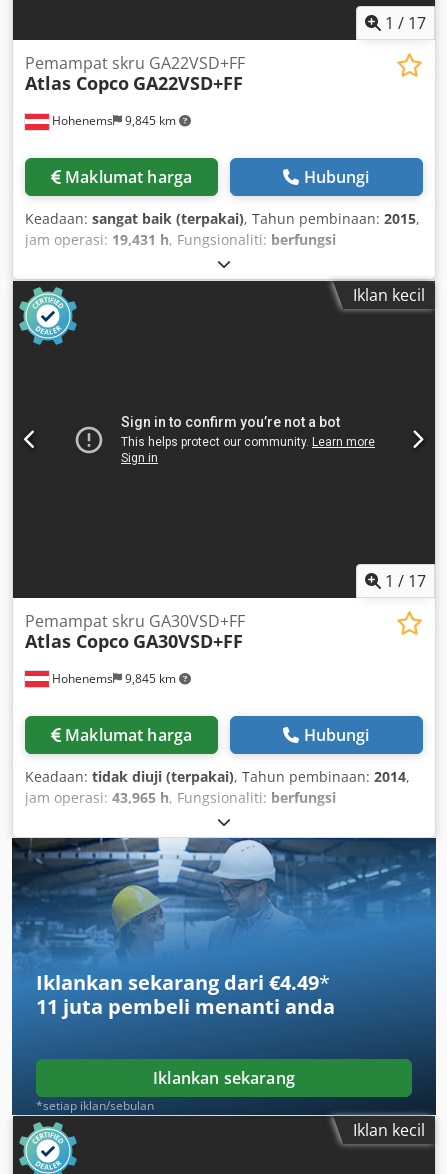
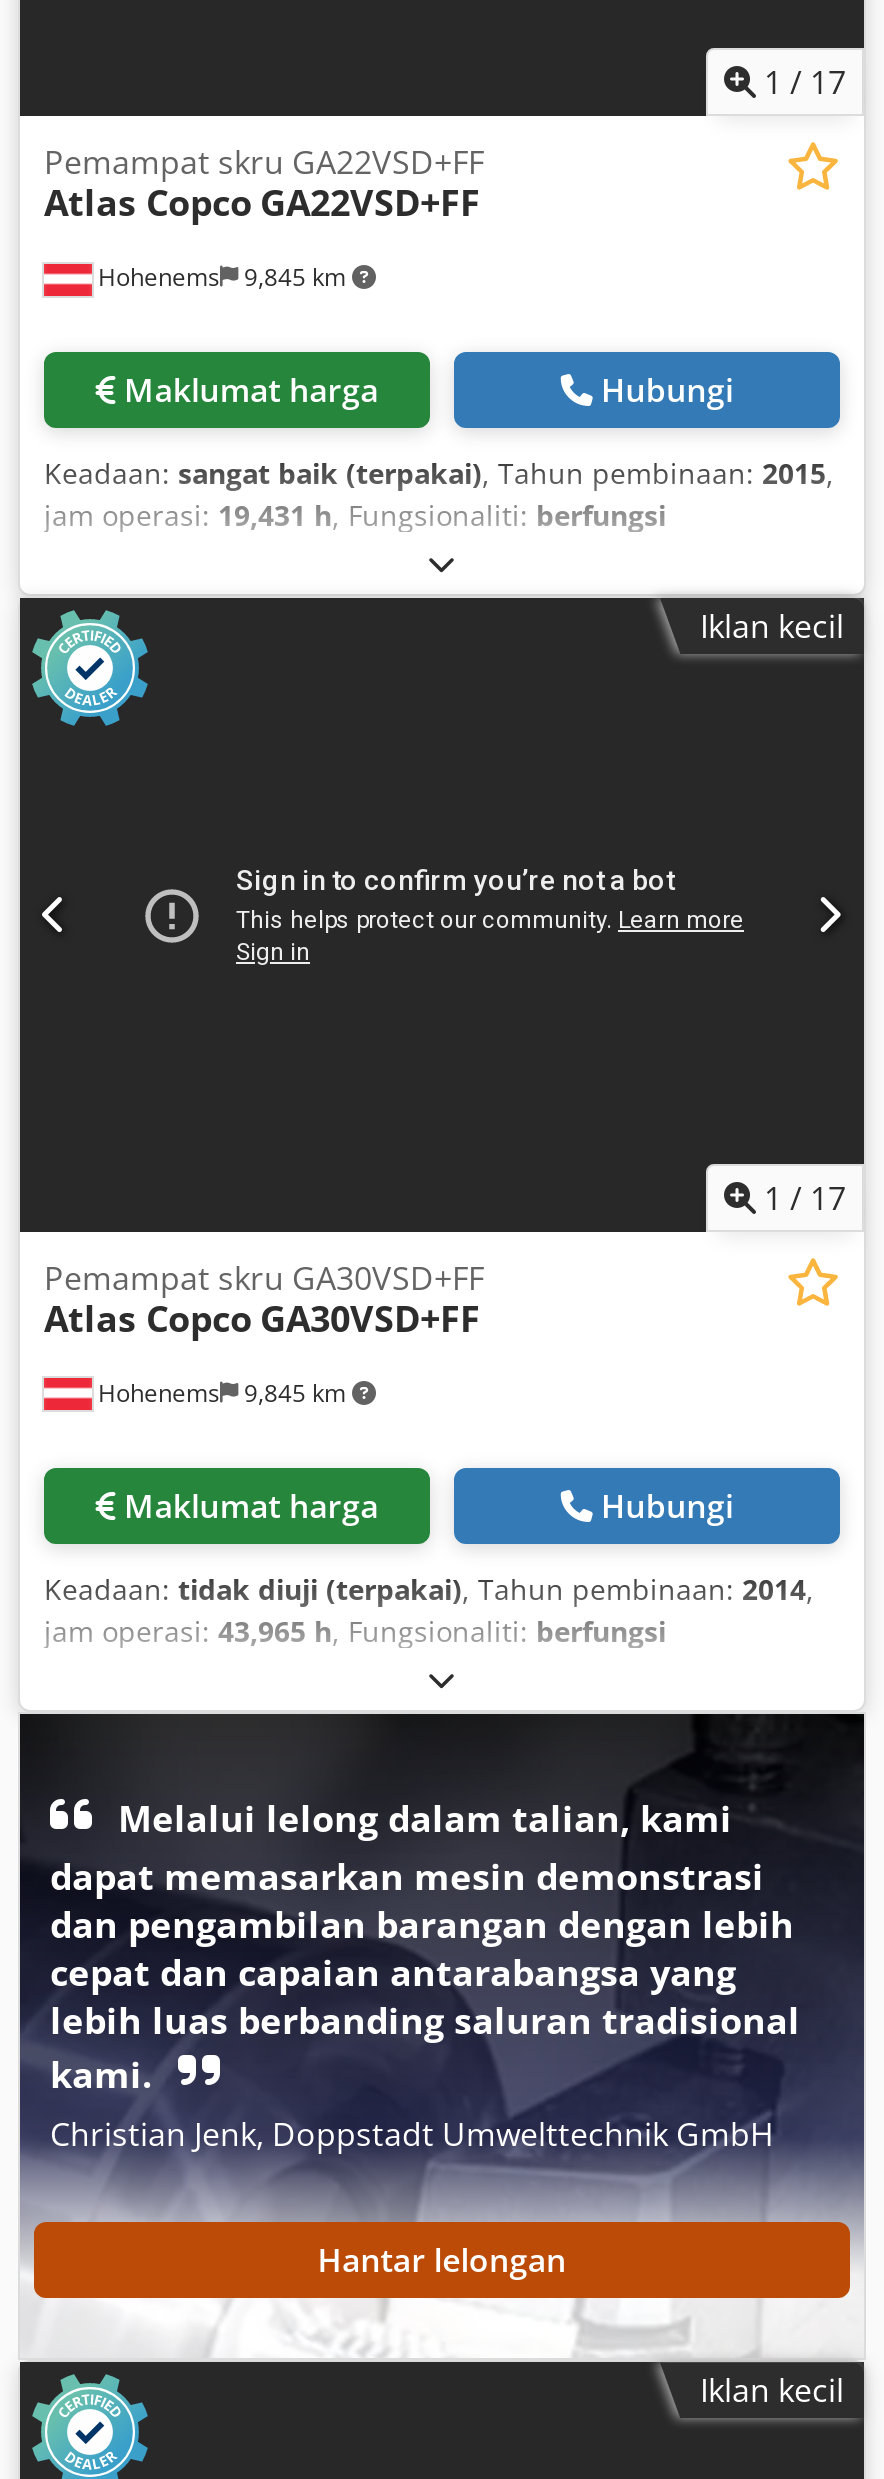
- [image]
- Iklankan sekarang dari €4.49*
- 11 juta pembeli menanti anda
+ [image]
+ Melalui lelong dalam talian, kami
+ dapat memasarkan mesin demonstrasi
+ dan pengambilan barangan dengan lebih
+ cepat dan capaian antarabangsa yang
+ lebih luas berbanding saluran tradisional
+ kami.
+ Christian Jenk, Doppstadt Umwelttechnik GmbH

- Iklankan sekarang
- *setiap iklan/sebulan
+ Hantar lelongan
